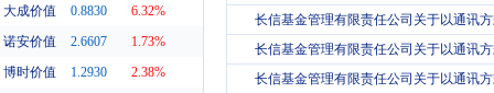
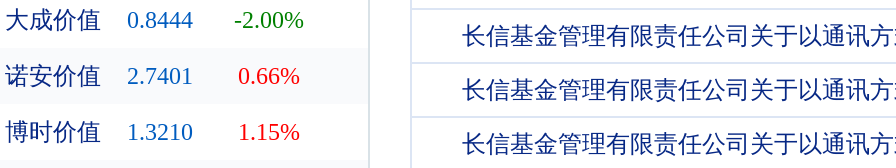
- 0.8830
+ 0.8444

- 6.32%
+ -2.00%

- 2.6607
+ 2.7401

- 1.73%
+ 0.66%

- 1.2930
+ 1.3210

- 2.38%
+ 1.15%
